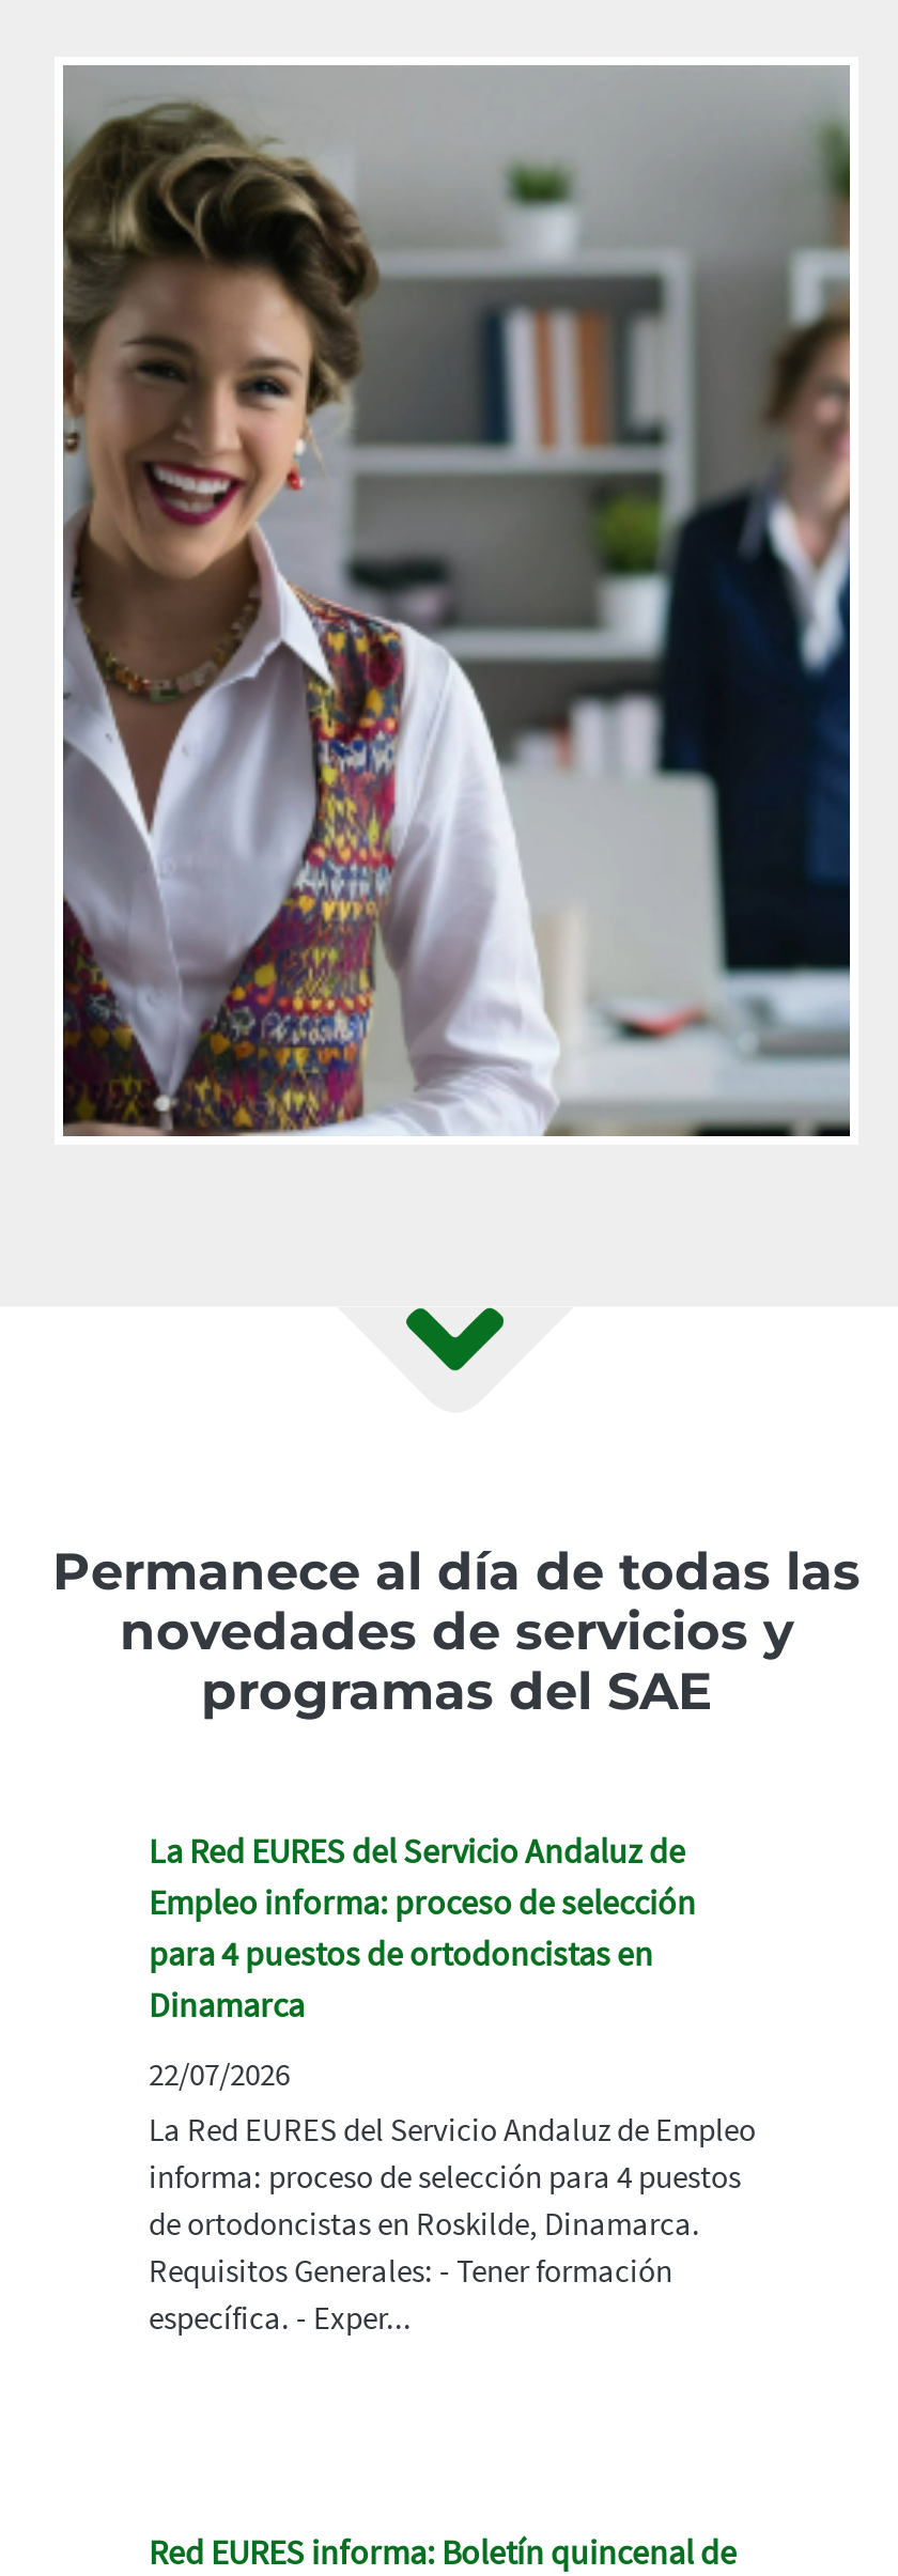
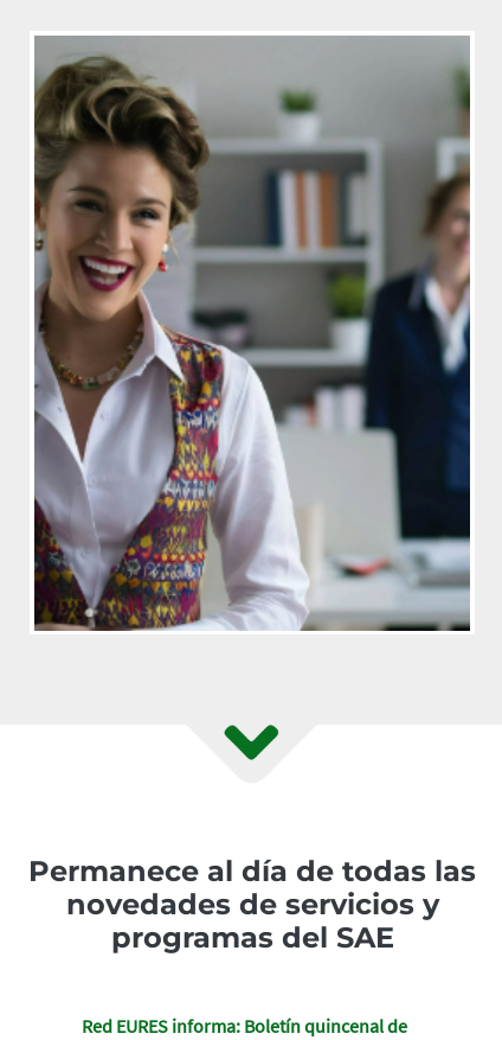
- La Red EURES del Servicio Andaluz de
- Empleo informa: proceso de selección
- para 4 puestos de ortodoncistas en
- Dinamarca
- 22/07/2026
- La Red EURES del Servicio Andaluz de Empleo
- informa: proceso de selección para 4 puestos
- de ortodoncistas en Roskilde, Dinamarca.
- Requisitos Generales: - Tener formación
- específica. - Exper...
